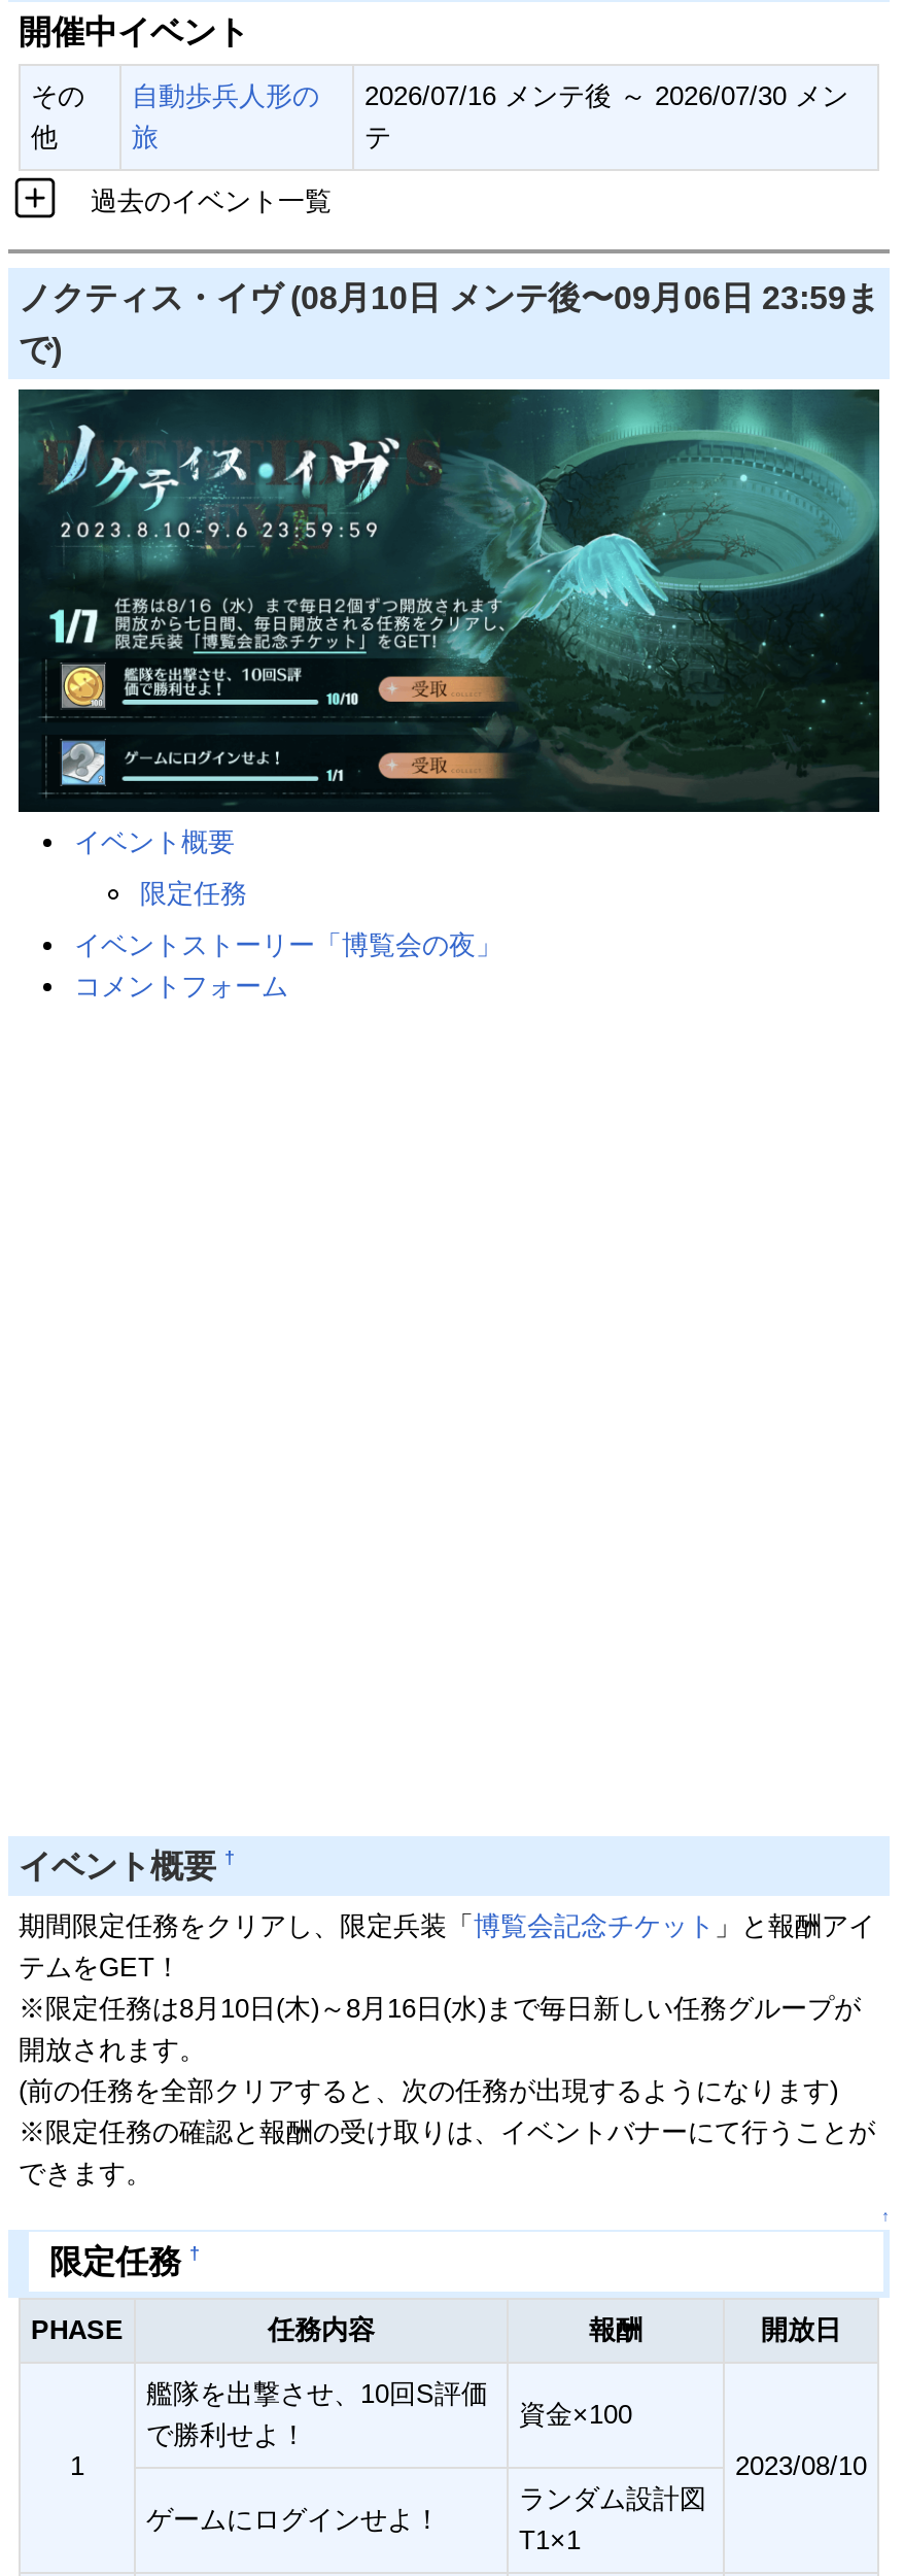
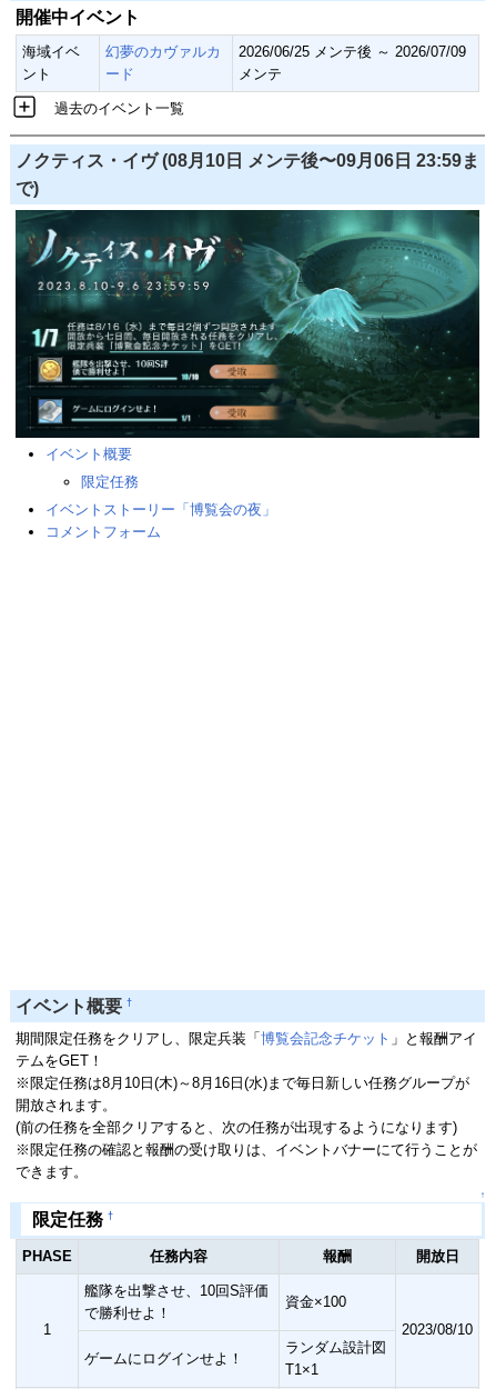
- その
- 他
+ 海域イベ
+ ント

- 自動歩兵人形の
- 旅
+ 幻夢のカヴァルカ
+ ード

- 2026/07/16 メンテ後 ～ 2026/07/30 メン
- テ
+ 2026/06/25 メンテ後 ～ 2026/07/09
+ メンテ
